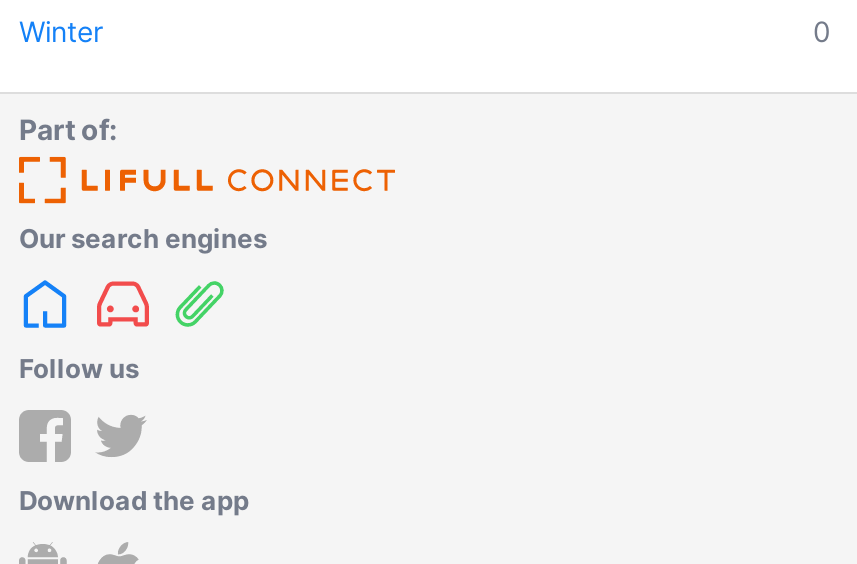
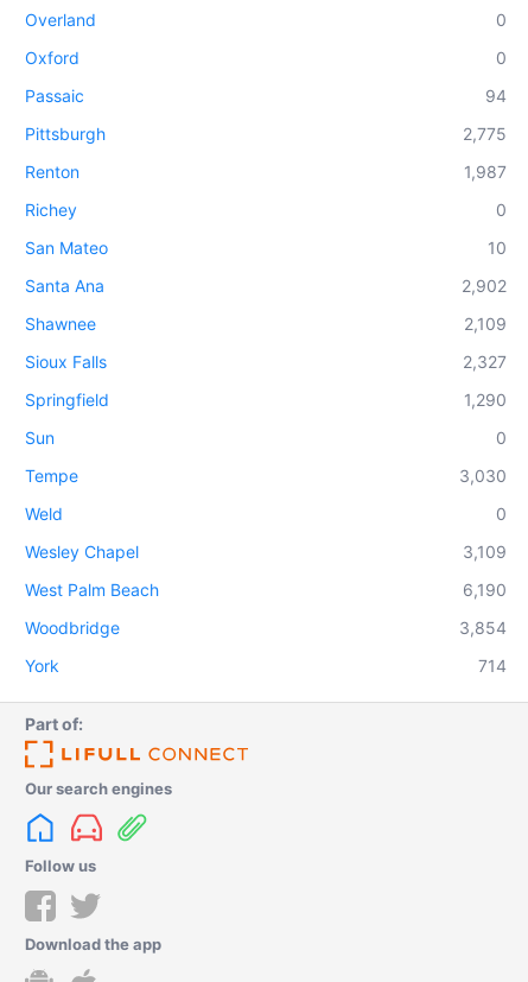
- Winter
+ Overland

+ Oxford
+ 0
+ Passaic
+ 94
+ Pittsburgh
+ 2,775
+ Renton
+ 1,987
+ Richey
+ 0
+ San Mateo
+ 10
+ Santa Ana
+ 2,902
+ Shawnee
+ 2,109
+ Sioux Falls
+ 2,327
+ Springfield
+ 1,290
+ Sun
+ 0
+ Tempe
+ 3,030
+ Weld
+ 0
+ Wesley Chapel
+ 3,109
+ West Palm Beach
+ 6,190
+ Woodbridge
+ 3,854
+ York
+ 714
